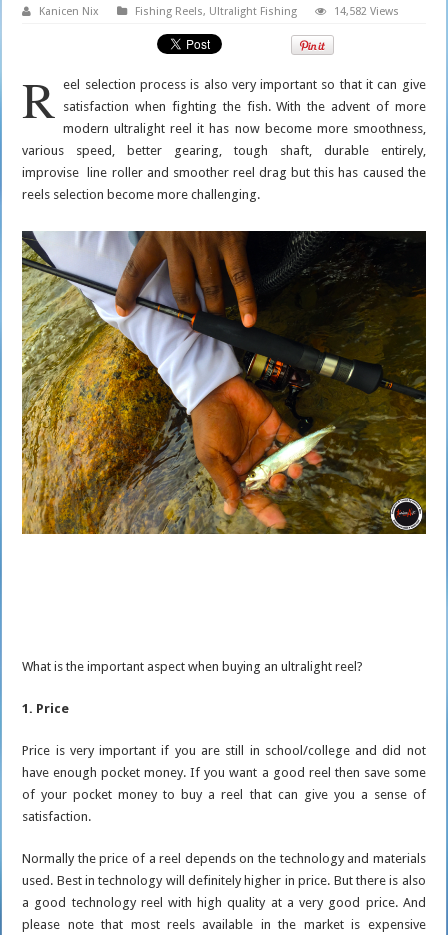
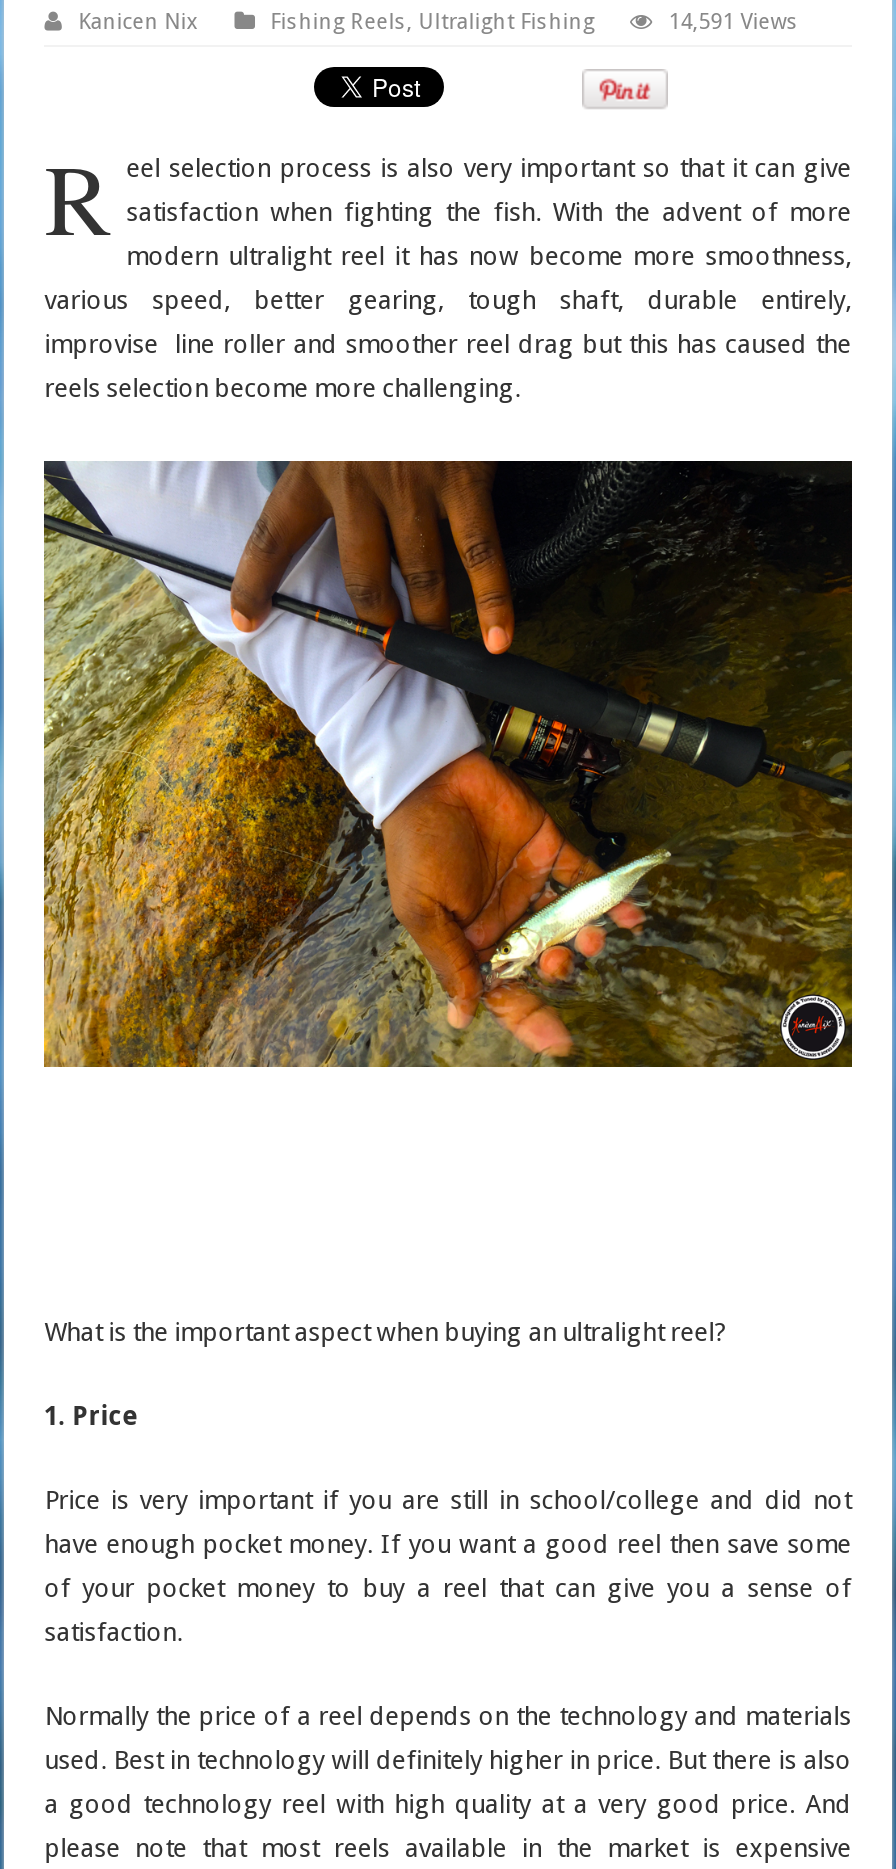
- 14,582 Views
+ 14,591 Views
